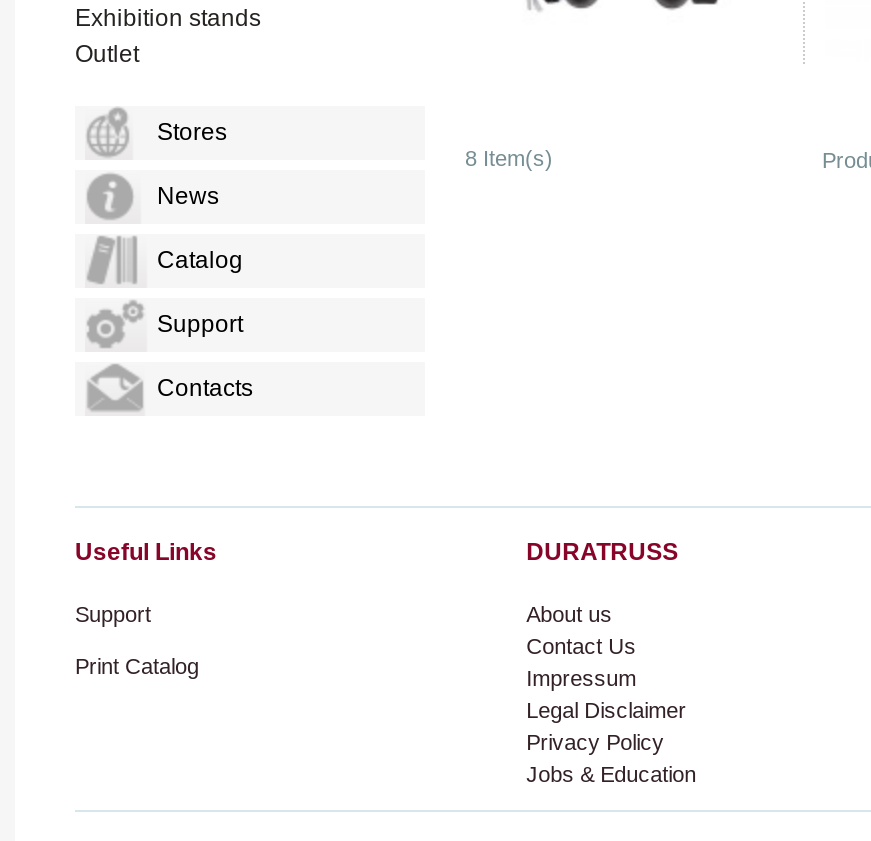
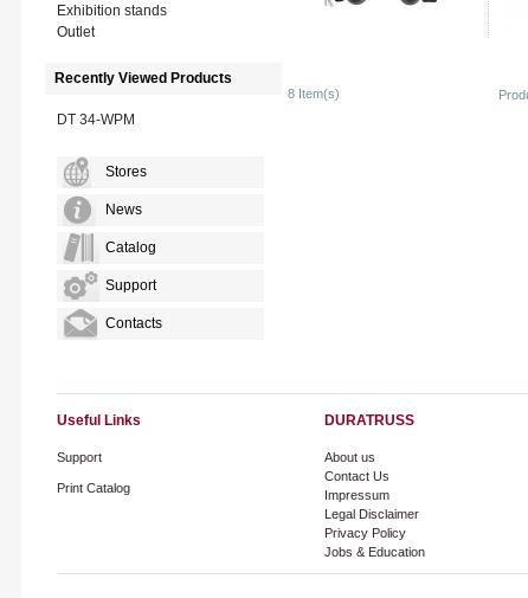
+ Recently Viewed Products
+ DT 34-WPM
